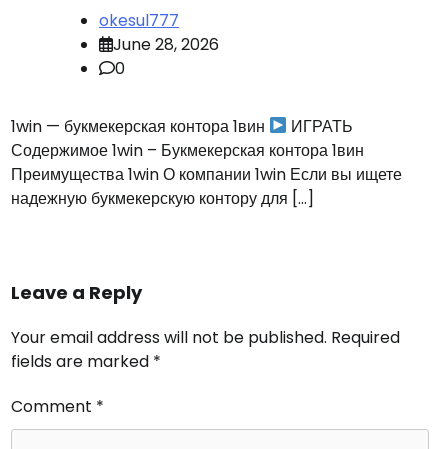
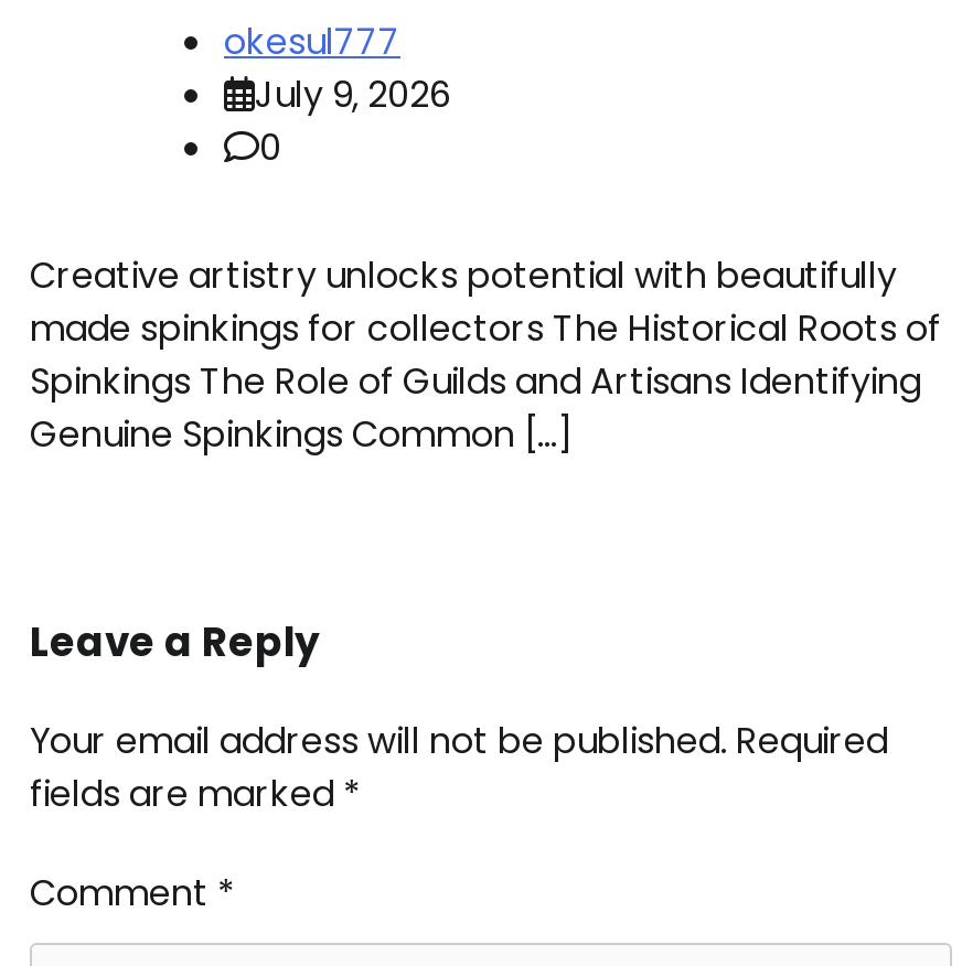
- June 28, 2026
+ July 9, 2026

- 1win — букмекерская контора 1вин
- ИГРАТЬ
- Содержимое 1win – Букмекерская контора 1вин
- Преимущества 1win О компании 1win Если вы ищете
- надежную букмекерскую контору для […]
+ Creative artistry unlocks potential with beautifully
+ made spinkings for collectors The Historical Roots of
+ Spinkings The Role of Guilds and Artisans Identifying
+ Genuine Spinkings Common […]
